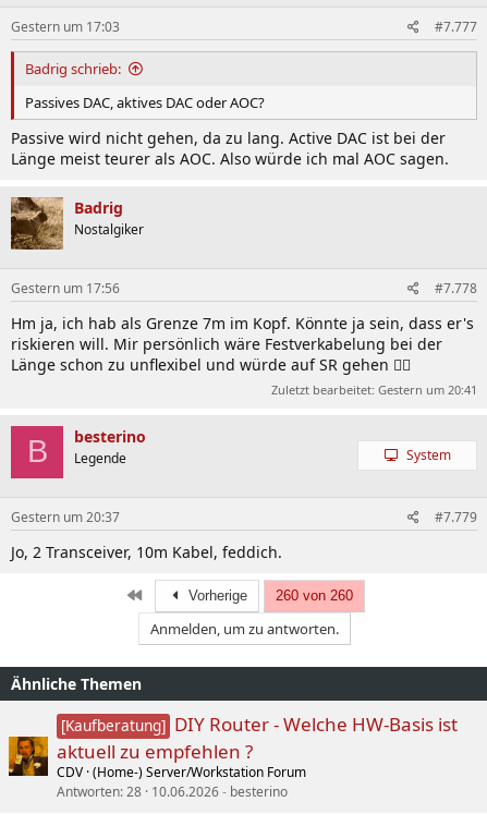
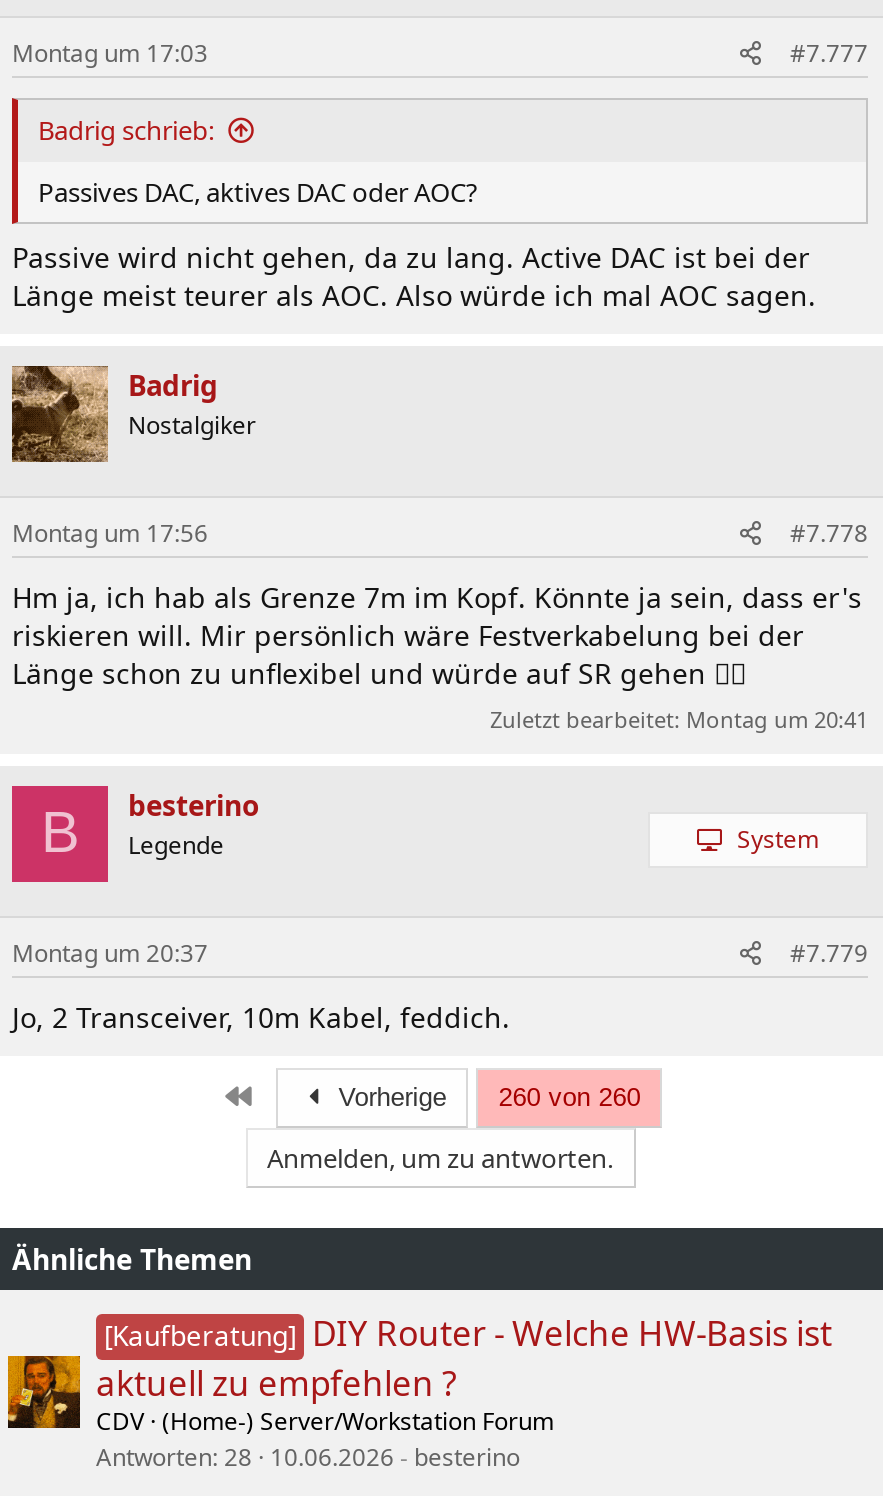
- Gestern um 17:03
+ Montag um 17:03

- Gestern um 17:56
+ Montag um 17:56

- Zuletzt bearbeitet: Gestern um 20:41
+ Zuletzt bearbeitet: Montag um 20:41

- Gestern um 20:37
+ Montag um 20:37
